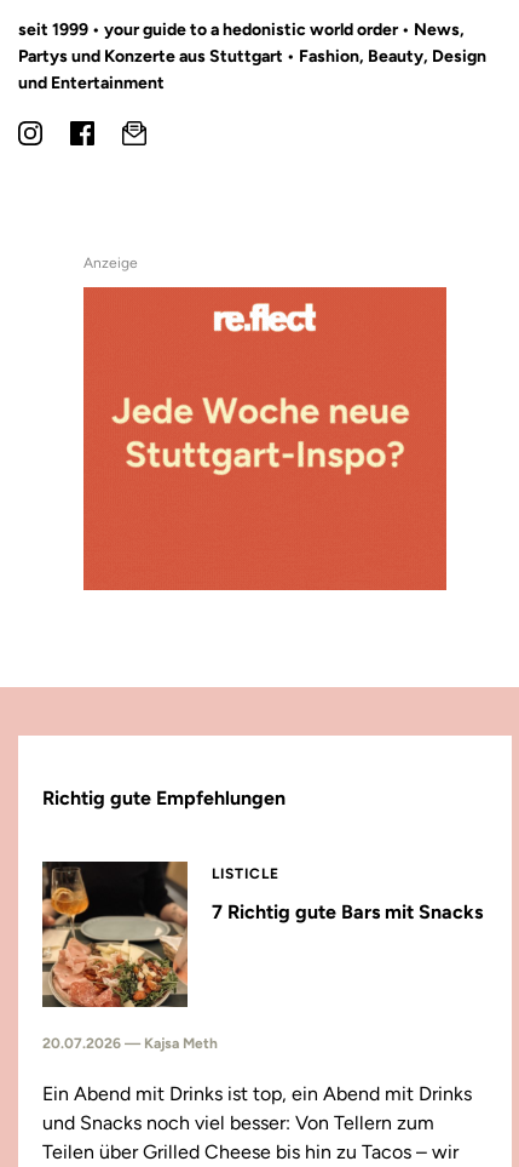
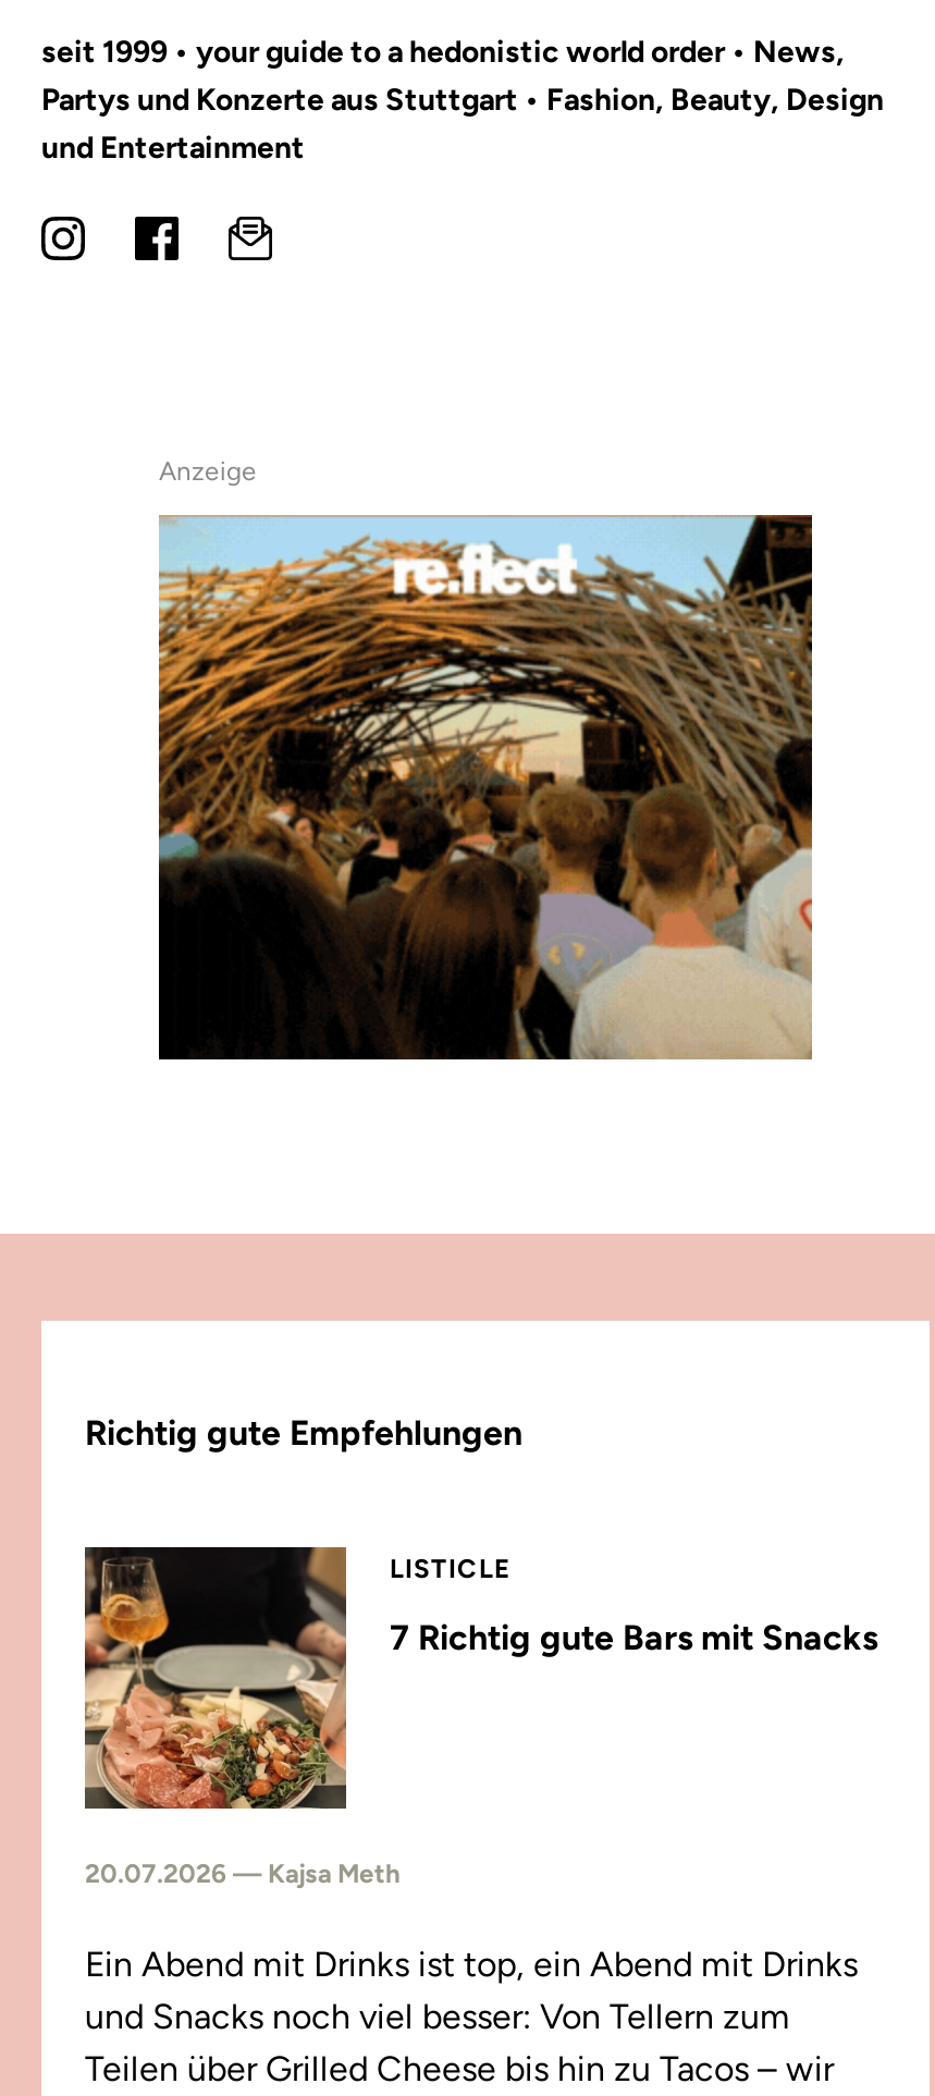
- [image]
+ [image]
